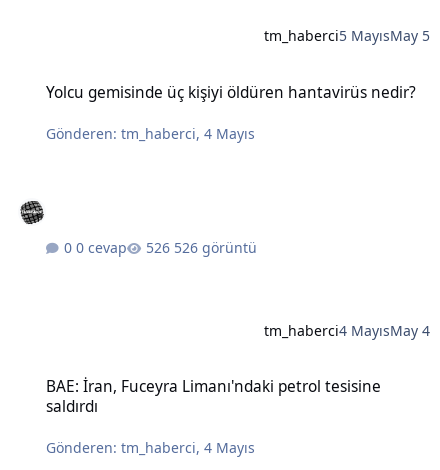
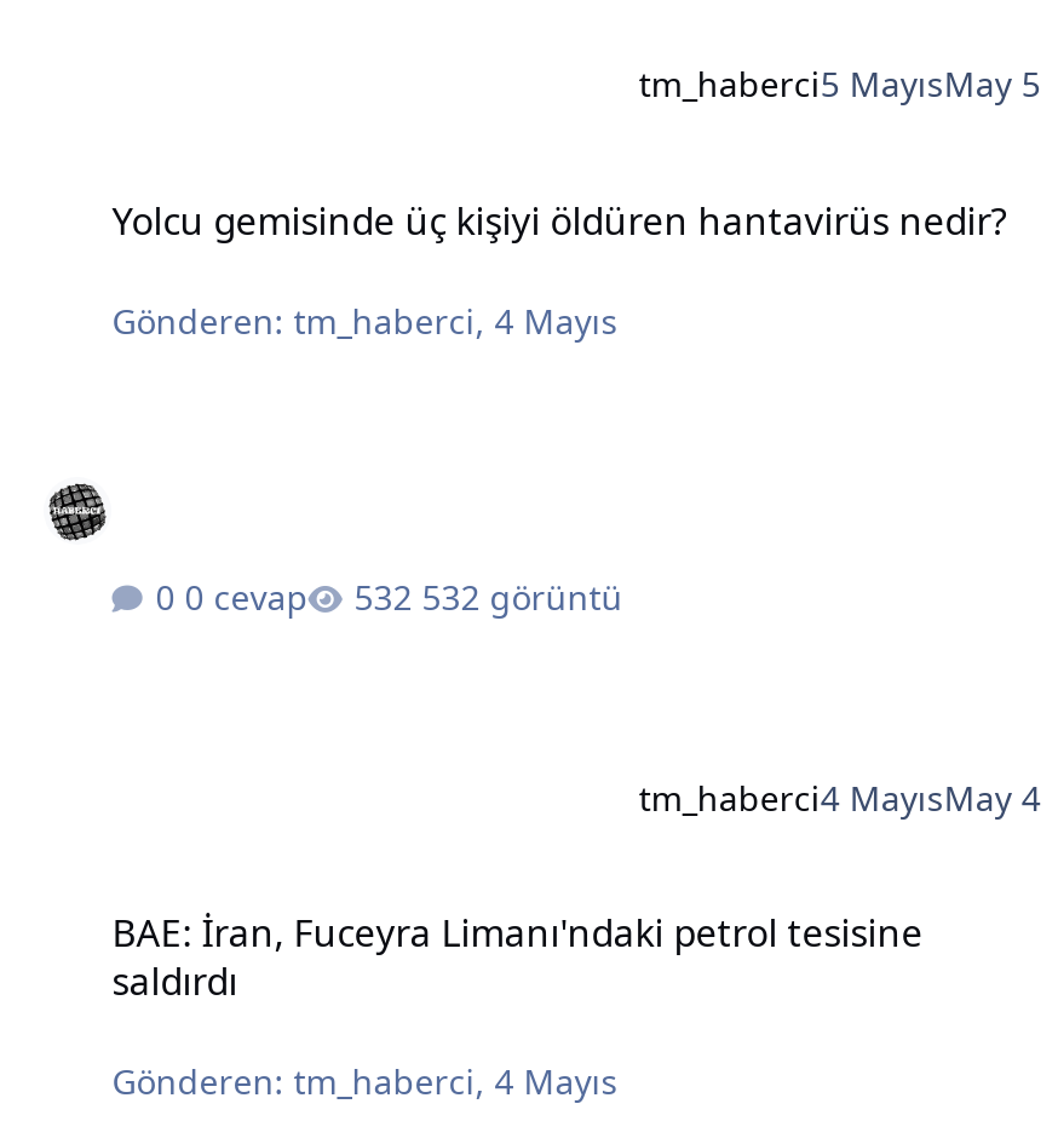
- 526 görüntü
+ 532 görüntü
